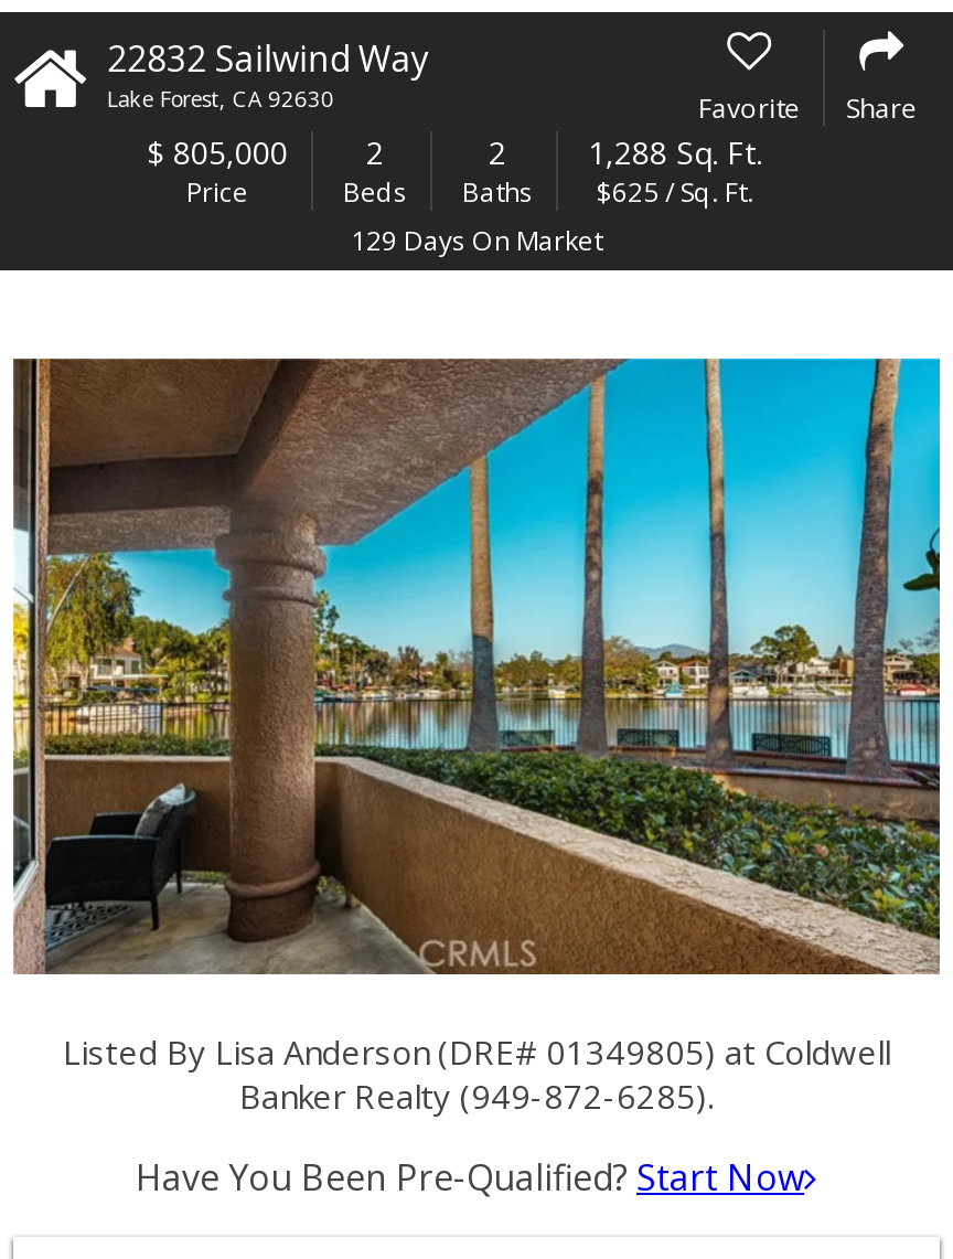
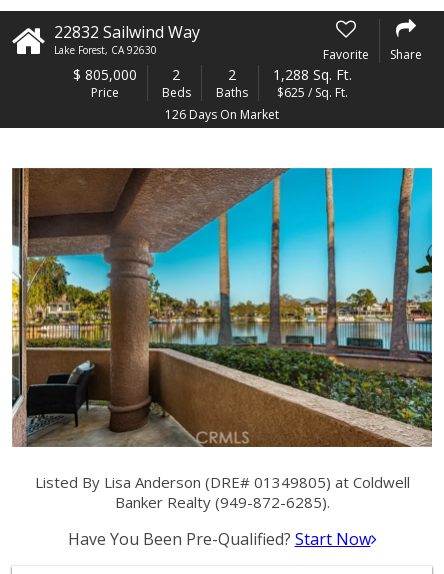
- 129 Days On Market
+ 126 Days On Market
